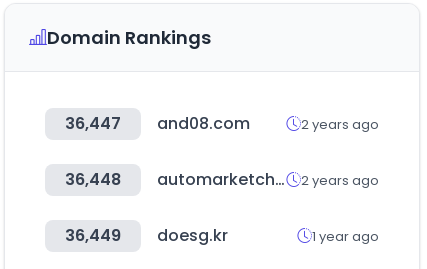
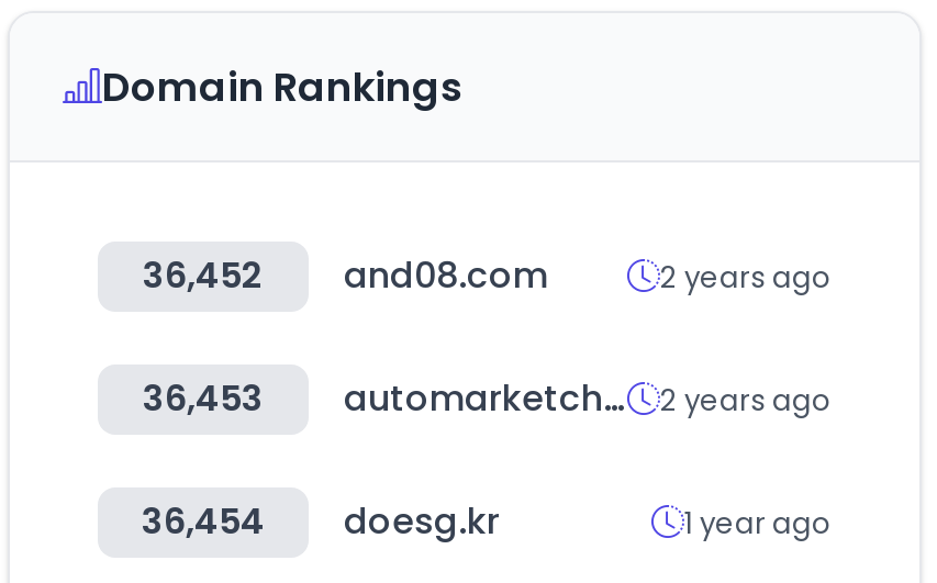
- 36,447 and08.com
+ 36,452 and08.com

- 36,448
+ 36,453

- 36,449 doesg.kr
+ 36,454 doesg.kr
